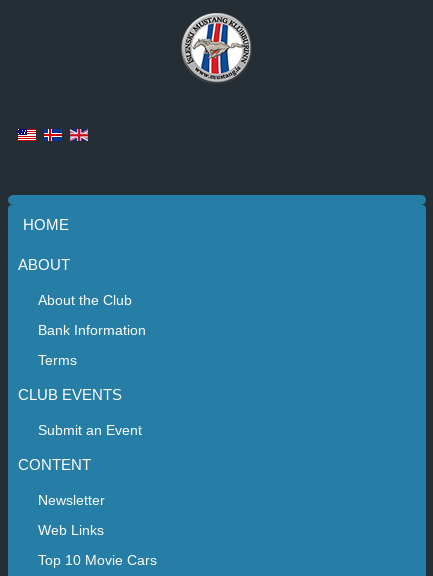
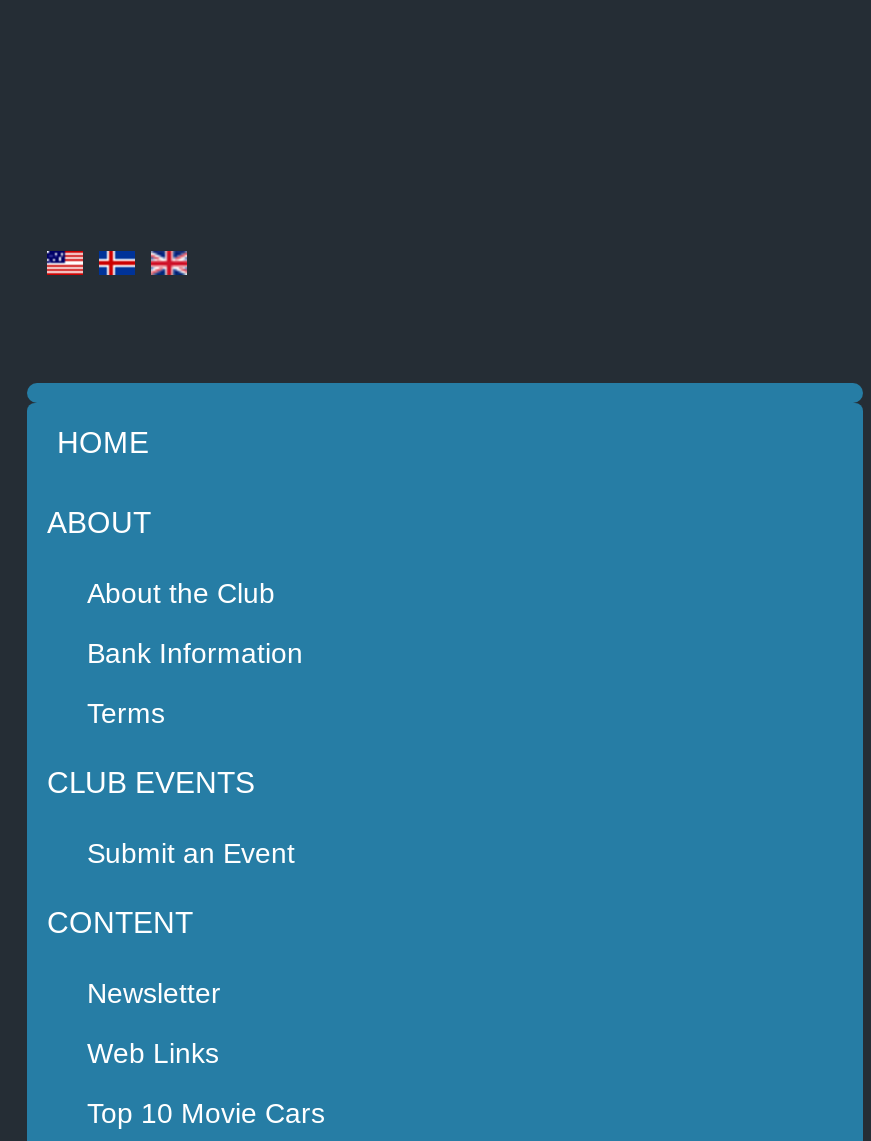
- [image]
